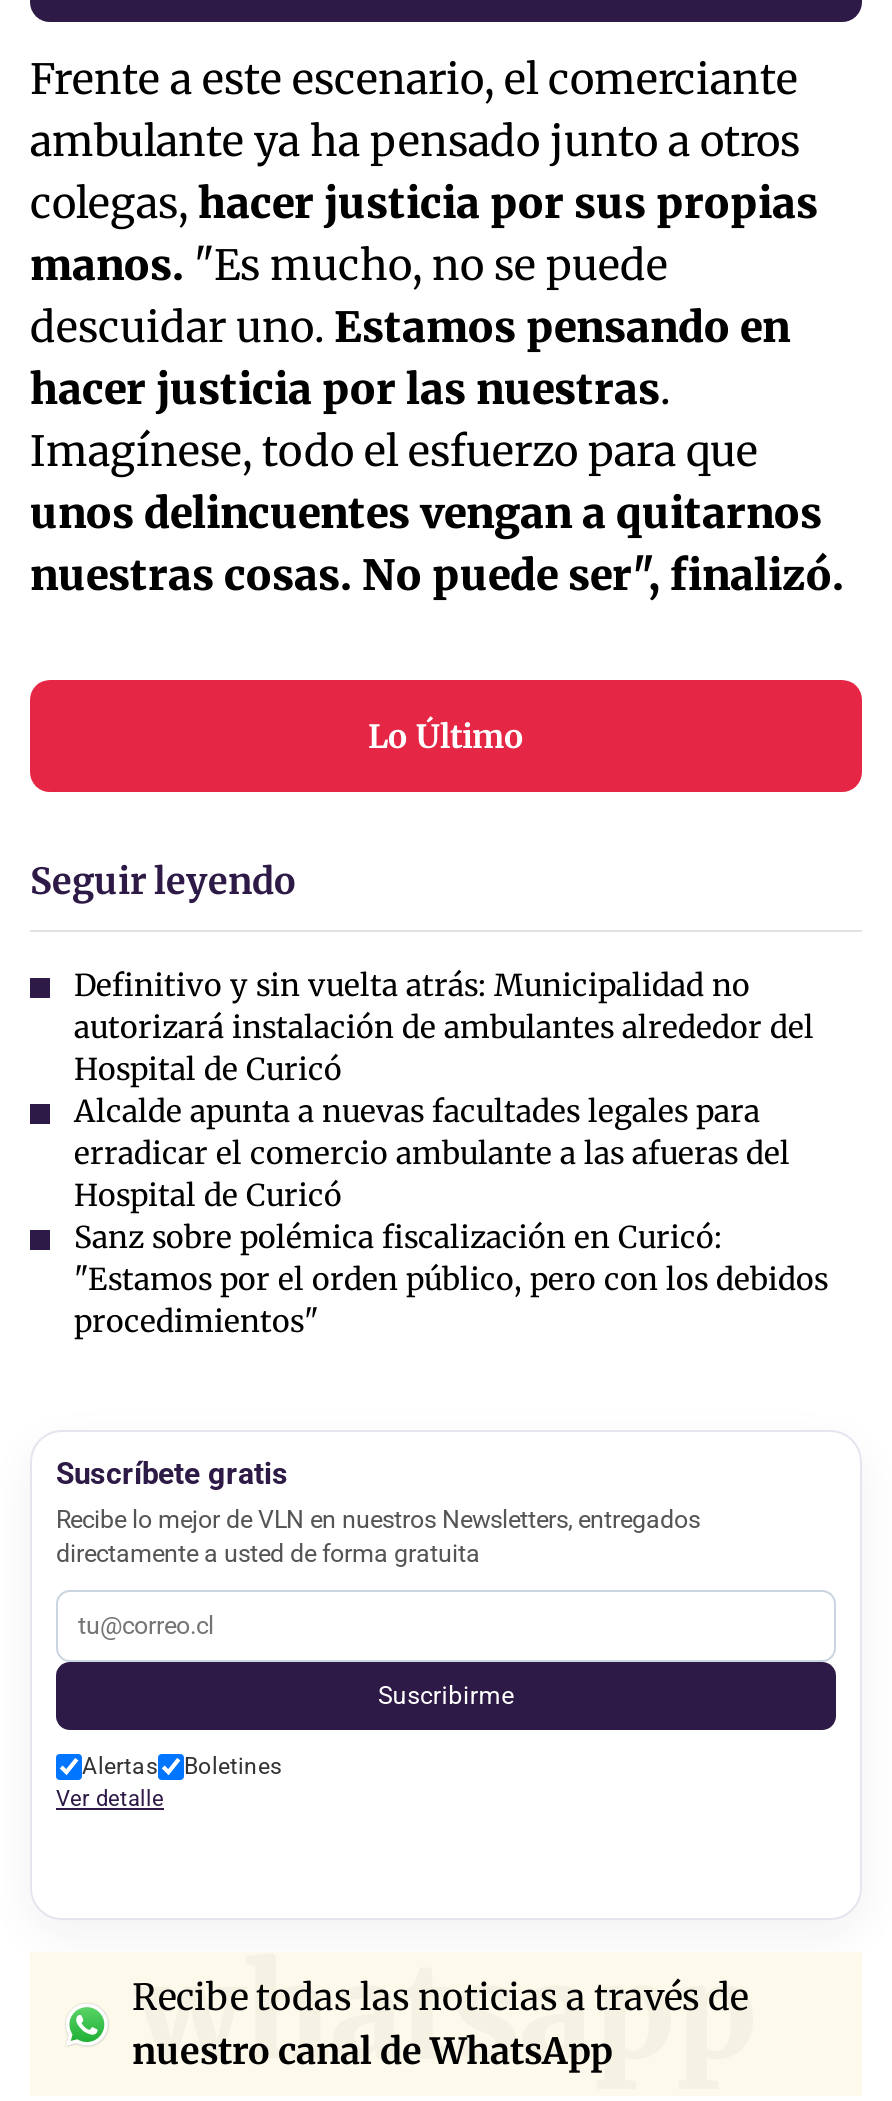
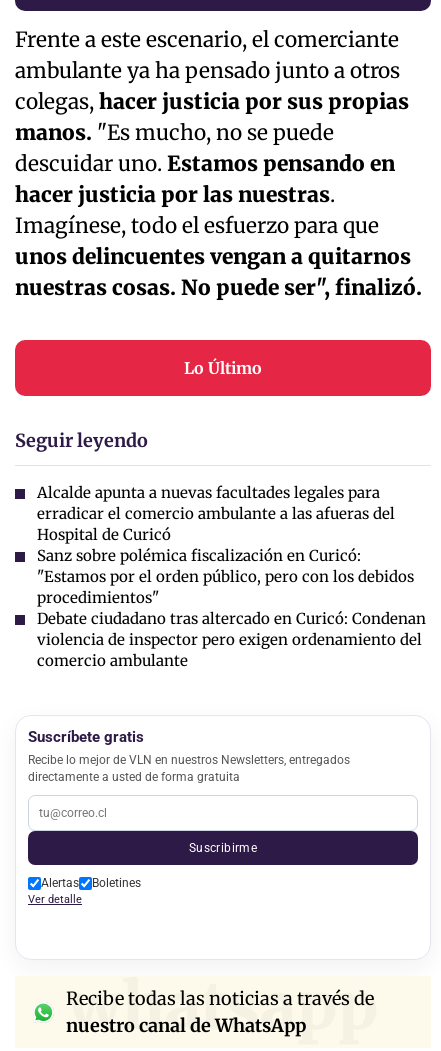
- Definitivo y sin vuelta atrás: Municipalidad no
- autorizará instalación de ambulantes alrededor del
- Hospital de Curicó

moved up: Alcalde apunta a nuevas facultades legales para | erradicar el comercio ambulante a las afueras del | Hospital de Curicó | Sanz sobre polémica fiscalización en Curicó: | "Estamos por el orden público, pero con los debidos | procedimientos"

+ Debate ciudadano tras altercado en Curicó: Condenan
+ violencia de inspector pero exigen ordenamiento del
+ comercio ambulante
